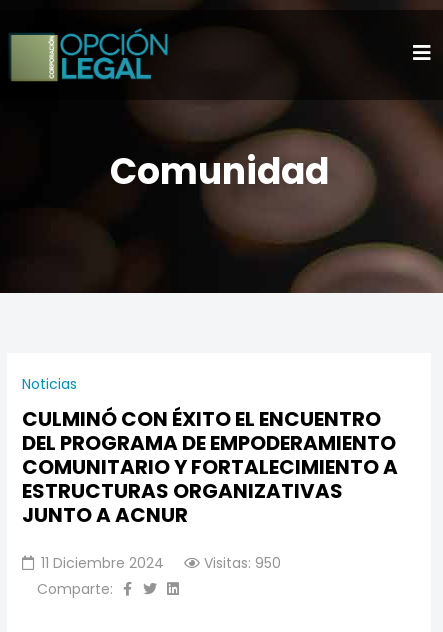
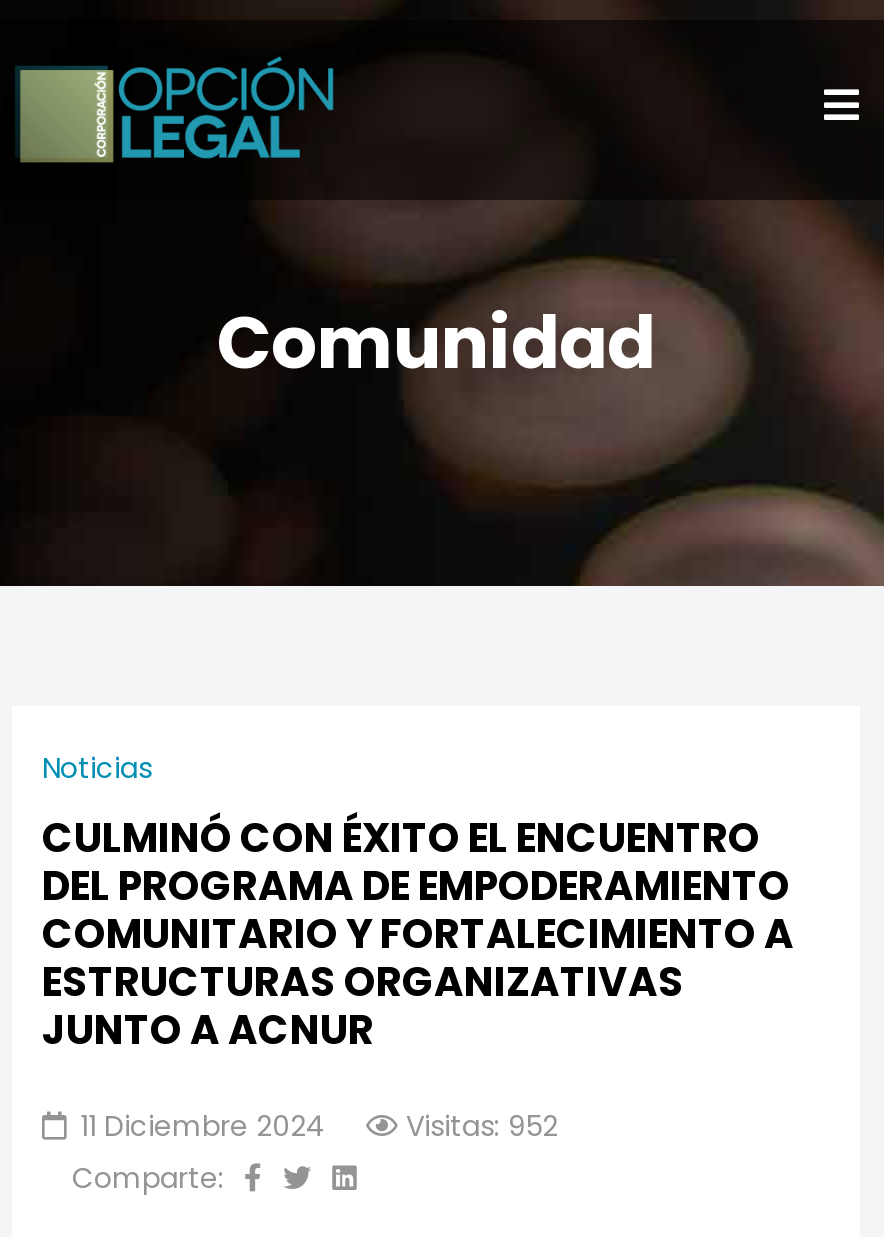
- Visitas: 950
+ Visitas: 952
